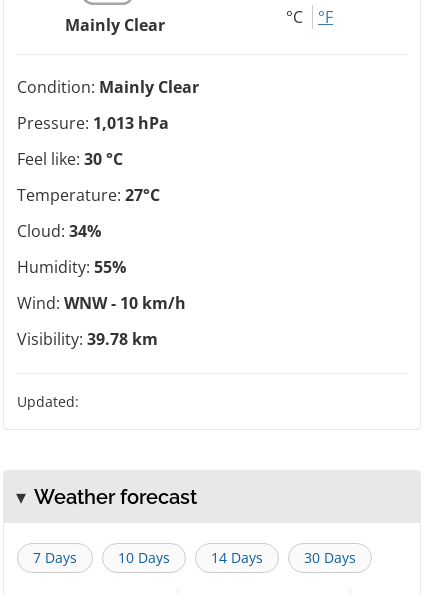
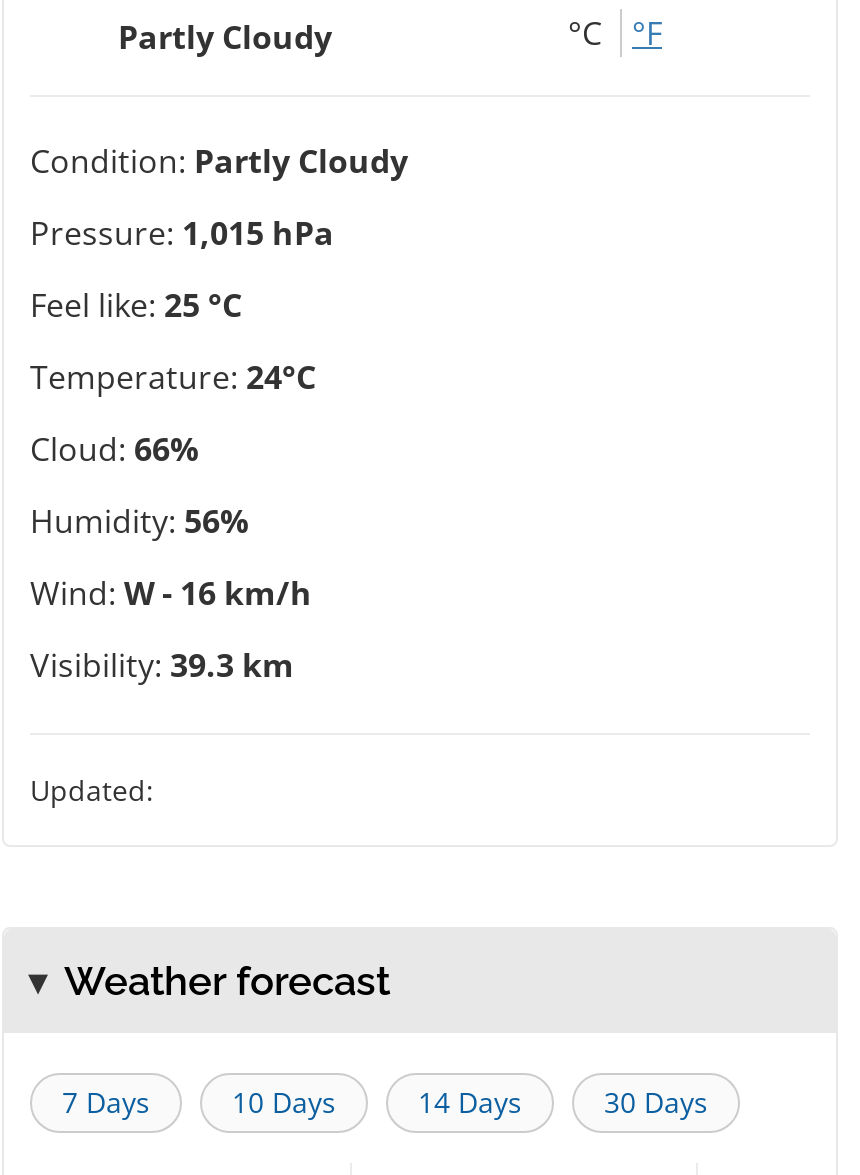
- Mainly Clear
+ Partly Cloudy

- Condition: Mainly Clear
+ Condition: Partly Cloudy

- Pressure: 1,013 hPa
+ Pressure: 1,015 hPa

- Feel like: 30 °C
+ Feel like: 25 °C

- Temperature: 27°C
+ Temperature: 24°C

- Cloud: 34%
+ Cloud: 66%

- Humidity: 55%
+ Humidity: 56%

- Wind: WNW - 10 km/h
+ Wind: W - 16 km/h

- Visibility: 39.78 km
+ Visibility: 39.3 km
